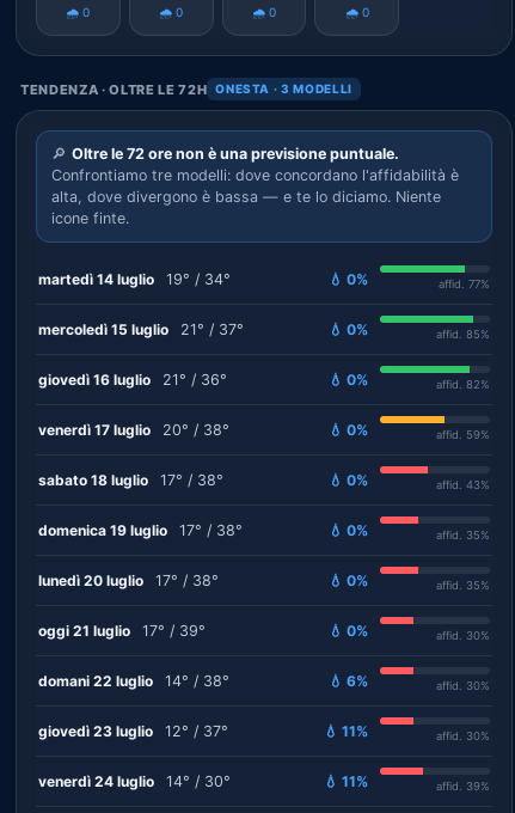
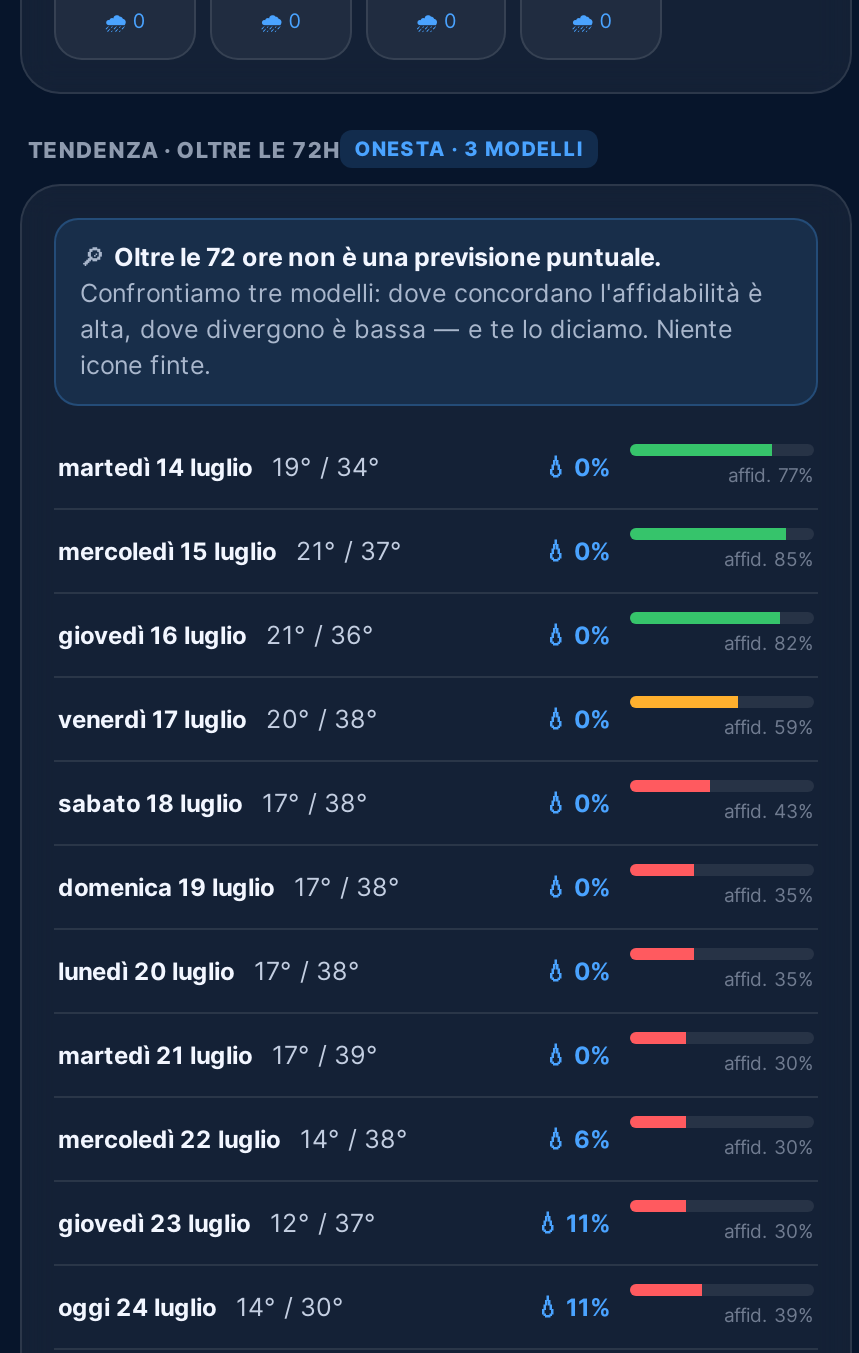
- oggi 21 luglio
+ martedì 21 luglio

- domani 22 luglio
+ mercoledì 22 luglio

- venerdì 24 luglio
+ oggi 24 luglio
